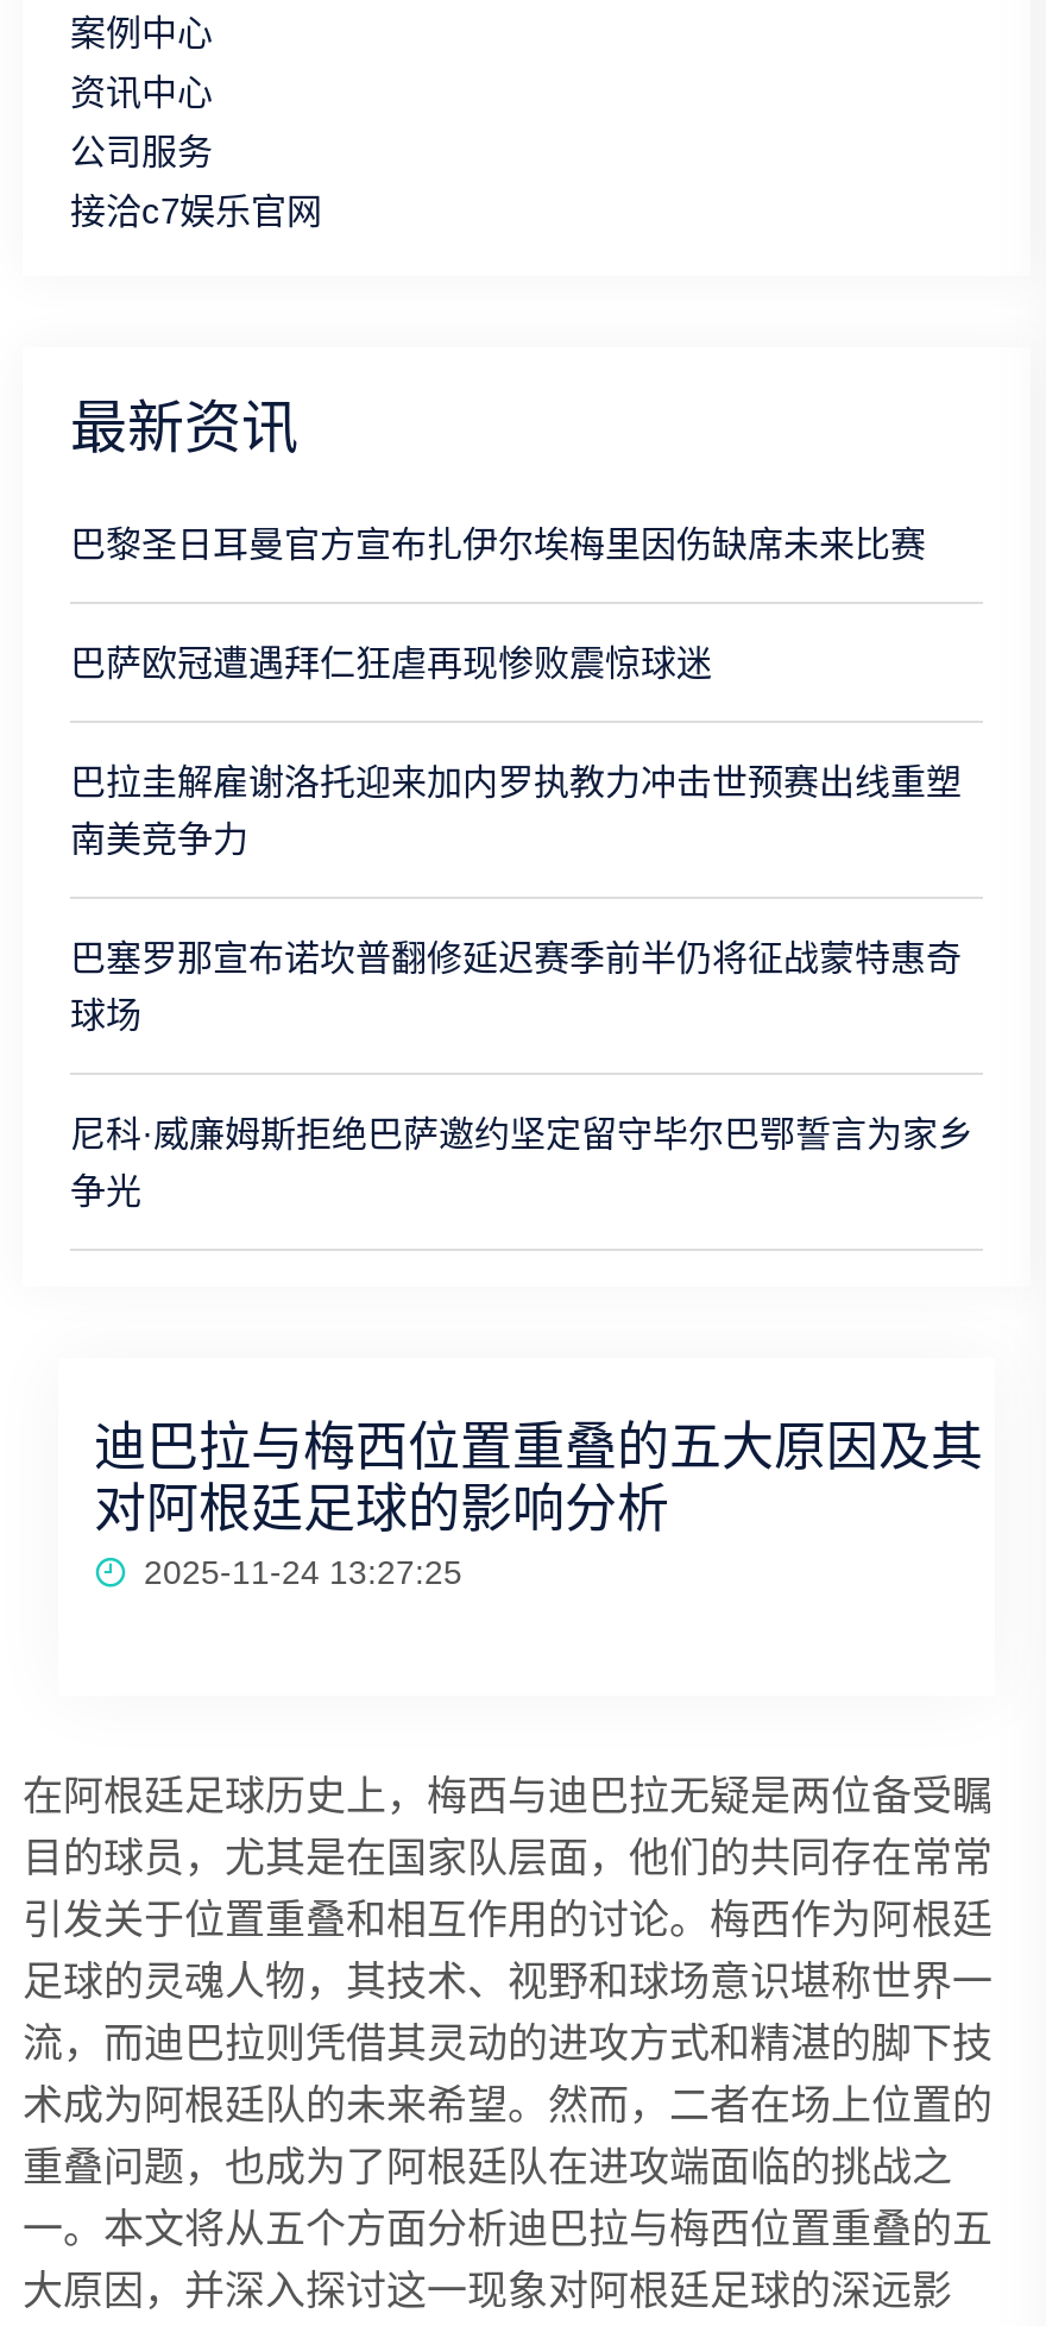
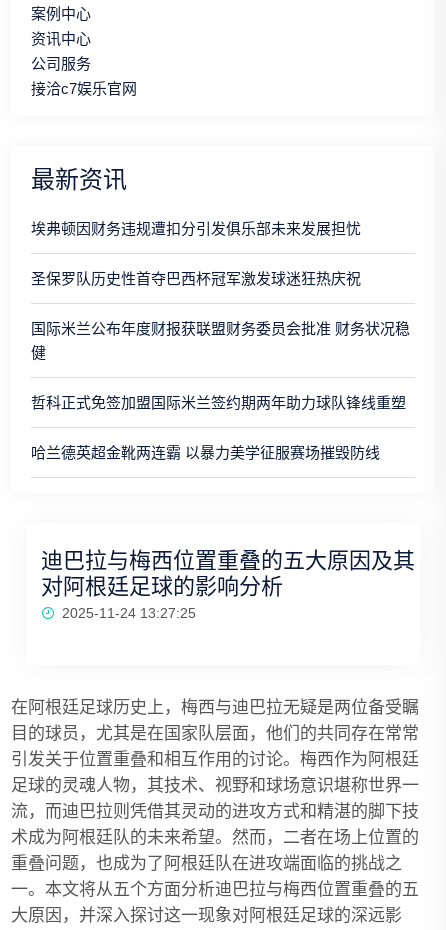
- 巴黎圣日耳曼官方宣布扎伊尔埃梅里因伤缺席未来比赛
+ 埃弗顿因财务违规遭扣分引发俱乐部未来发展担忧

- 巴萨欧冠遭遇拜仁狂虐再现惨败震惊球迷
+ 圣保罗队历史性首夺巴西杯冠军激发球迷狂热庆祝

- 巴拉圭解雇谢洛托迎来加内罗执教力冲击世预赛出线重塑
- 南美竞争力
+ 国际米兰公布年度财报获联盟财务委员会批准 财务状况稳
+ 健

- 巴塞罗那宣布诺坎普翻修延迟赛季前半仍将征战蒙特惠奇
- 球场
+ 哲科正式免签加盟国际米兰签约期两年助力球队锋线重塑

- 尼科·威廉姆斯拒绝巴萨邀约坚定留守毕尔巴鄂誓言为家乡
- 争光
+ 哈兰德英超金靴两连霸 以暴力美学征服赛场摧毁防线
